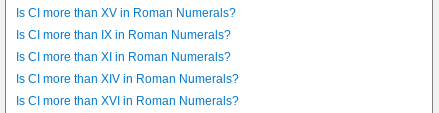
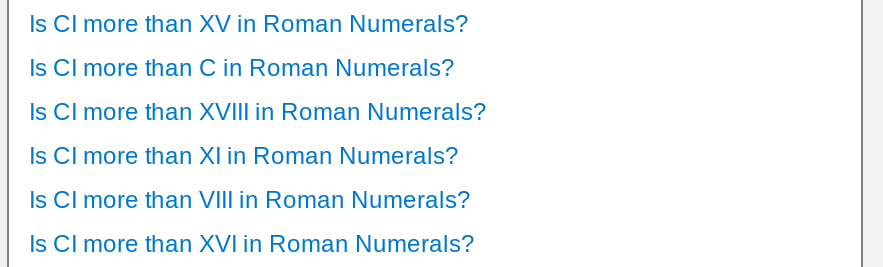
- Is CI more than IX in Roman Numerals?
+ Is CI more than C in Roman Numerals?
+ Is CI more than XVIII in Roman Numerals?

- Is CI more than XIV in Roman Numerals?
+ Is CI more than VIII in Roman Numerals?
